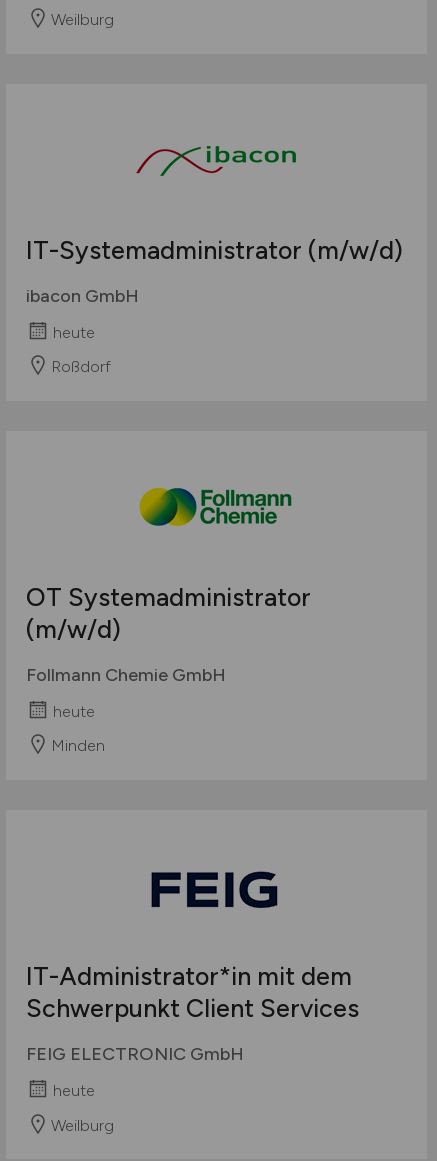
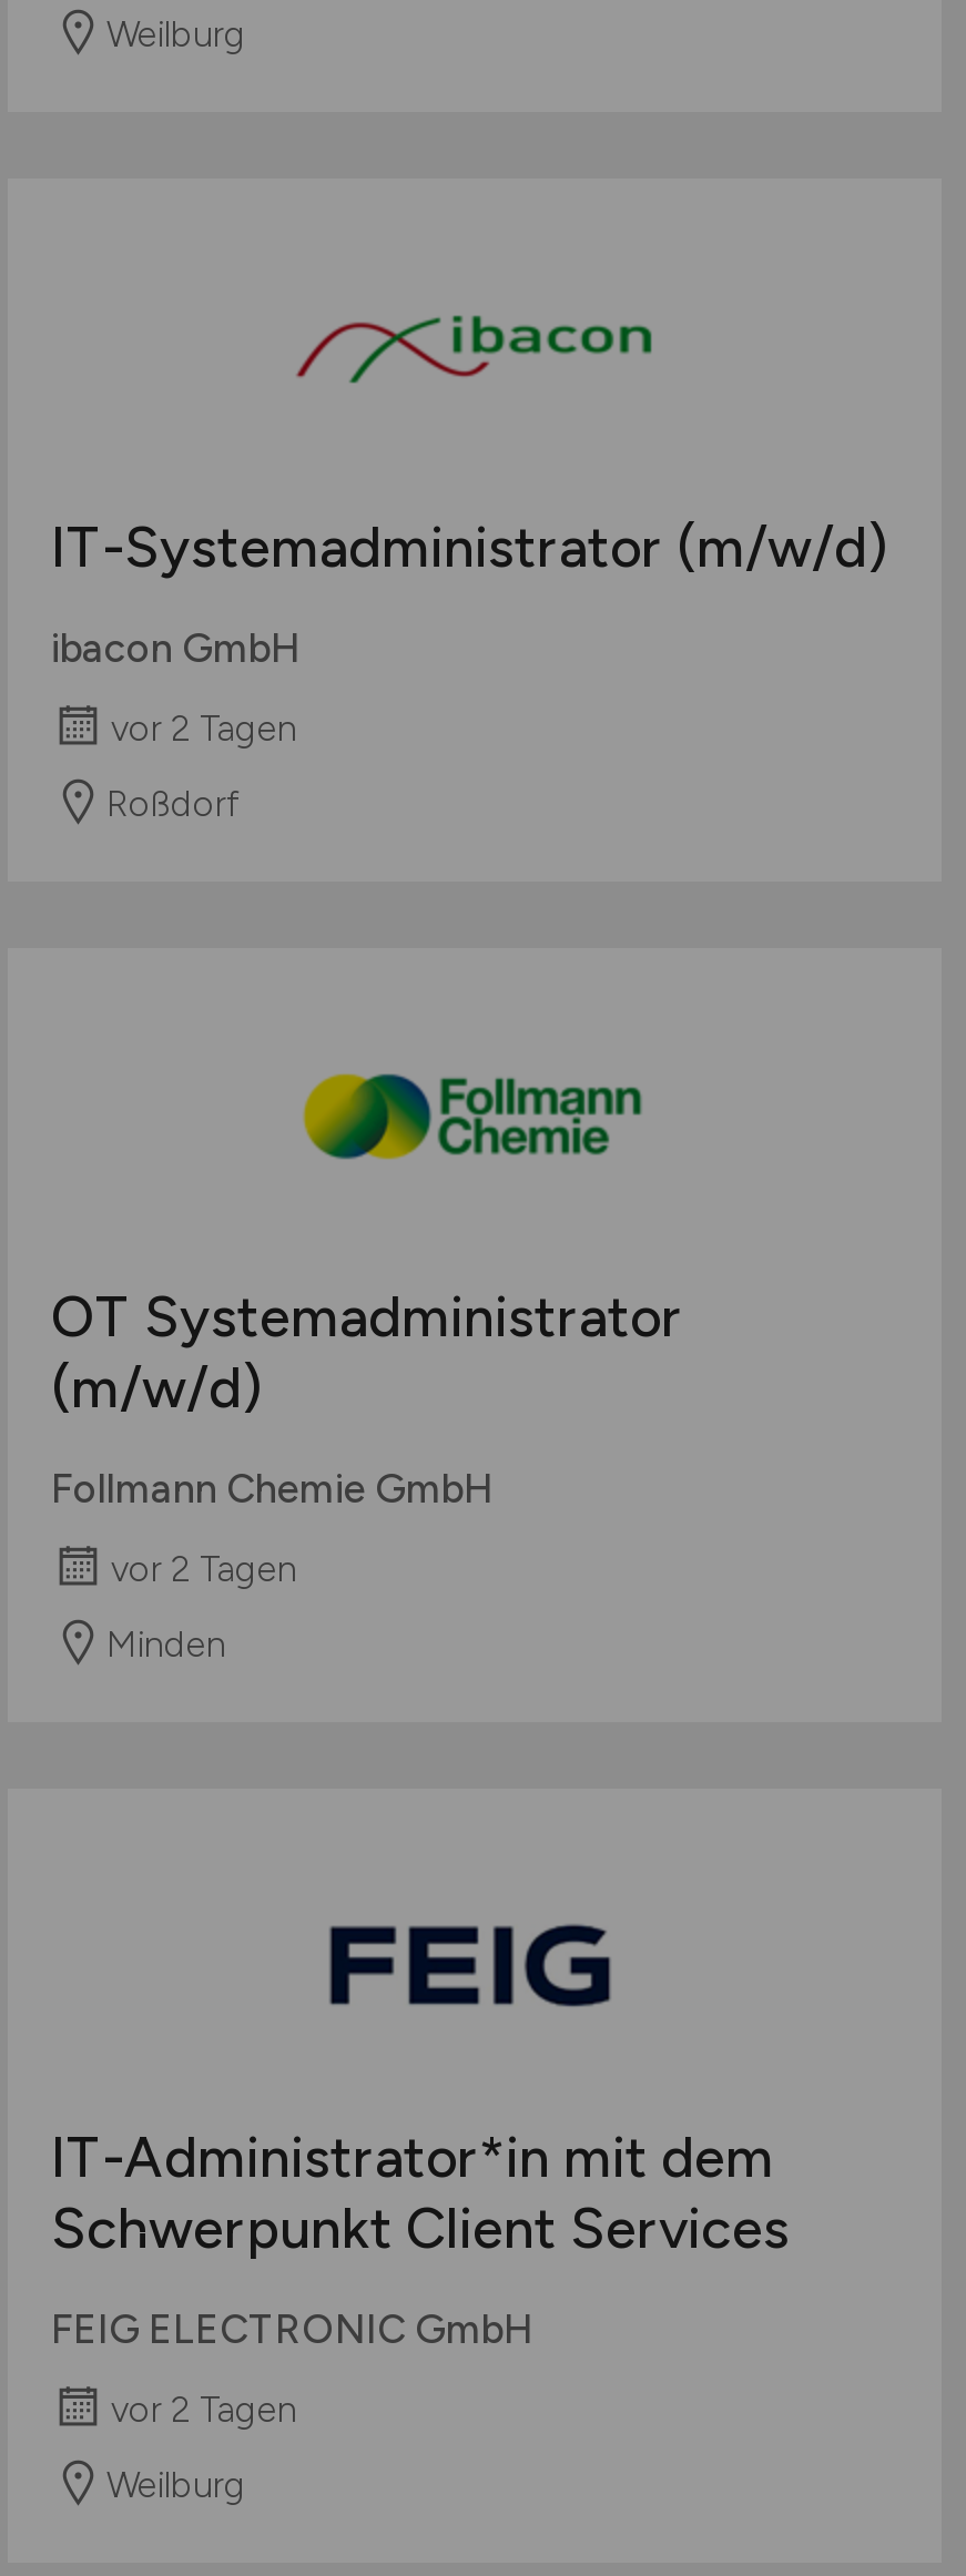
- heute
+ vor 2 Tagen

- heute
+ vor 2 Tagen

- heute
+ vor 2 Tagen
